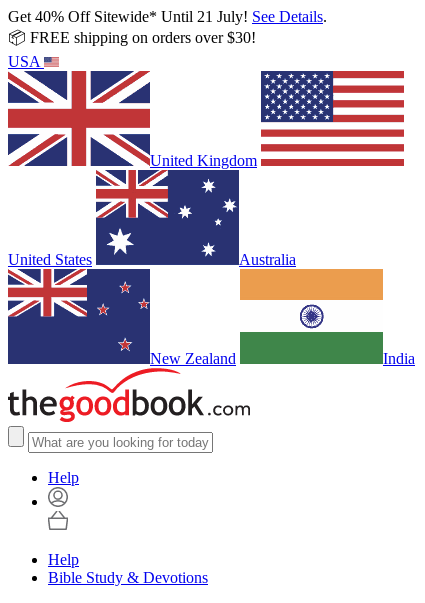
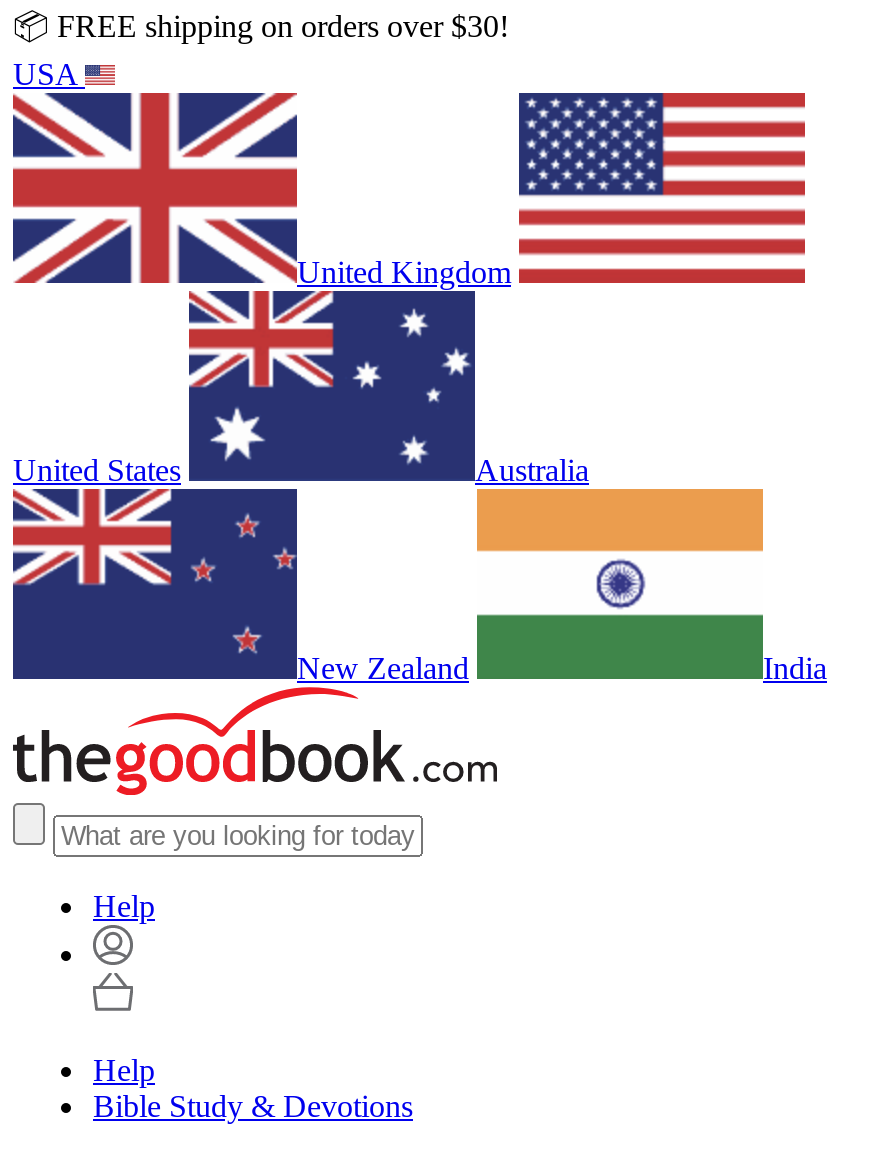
- Get 40% Off Sitewide* Until 21 July! See Details.
